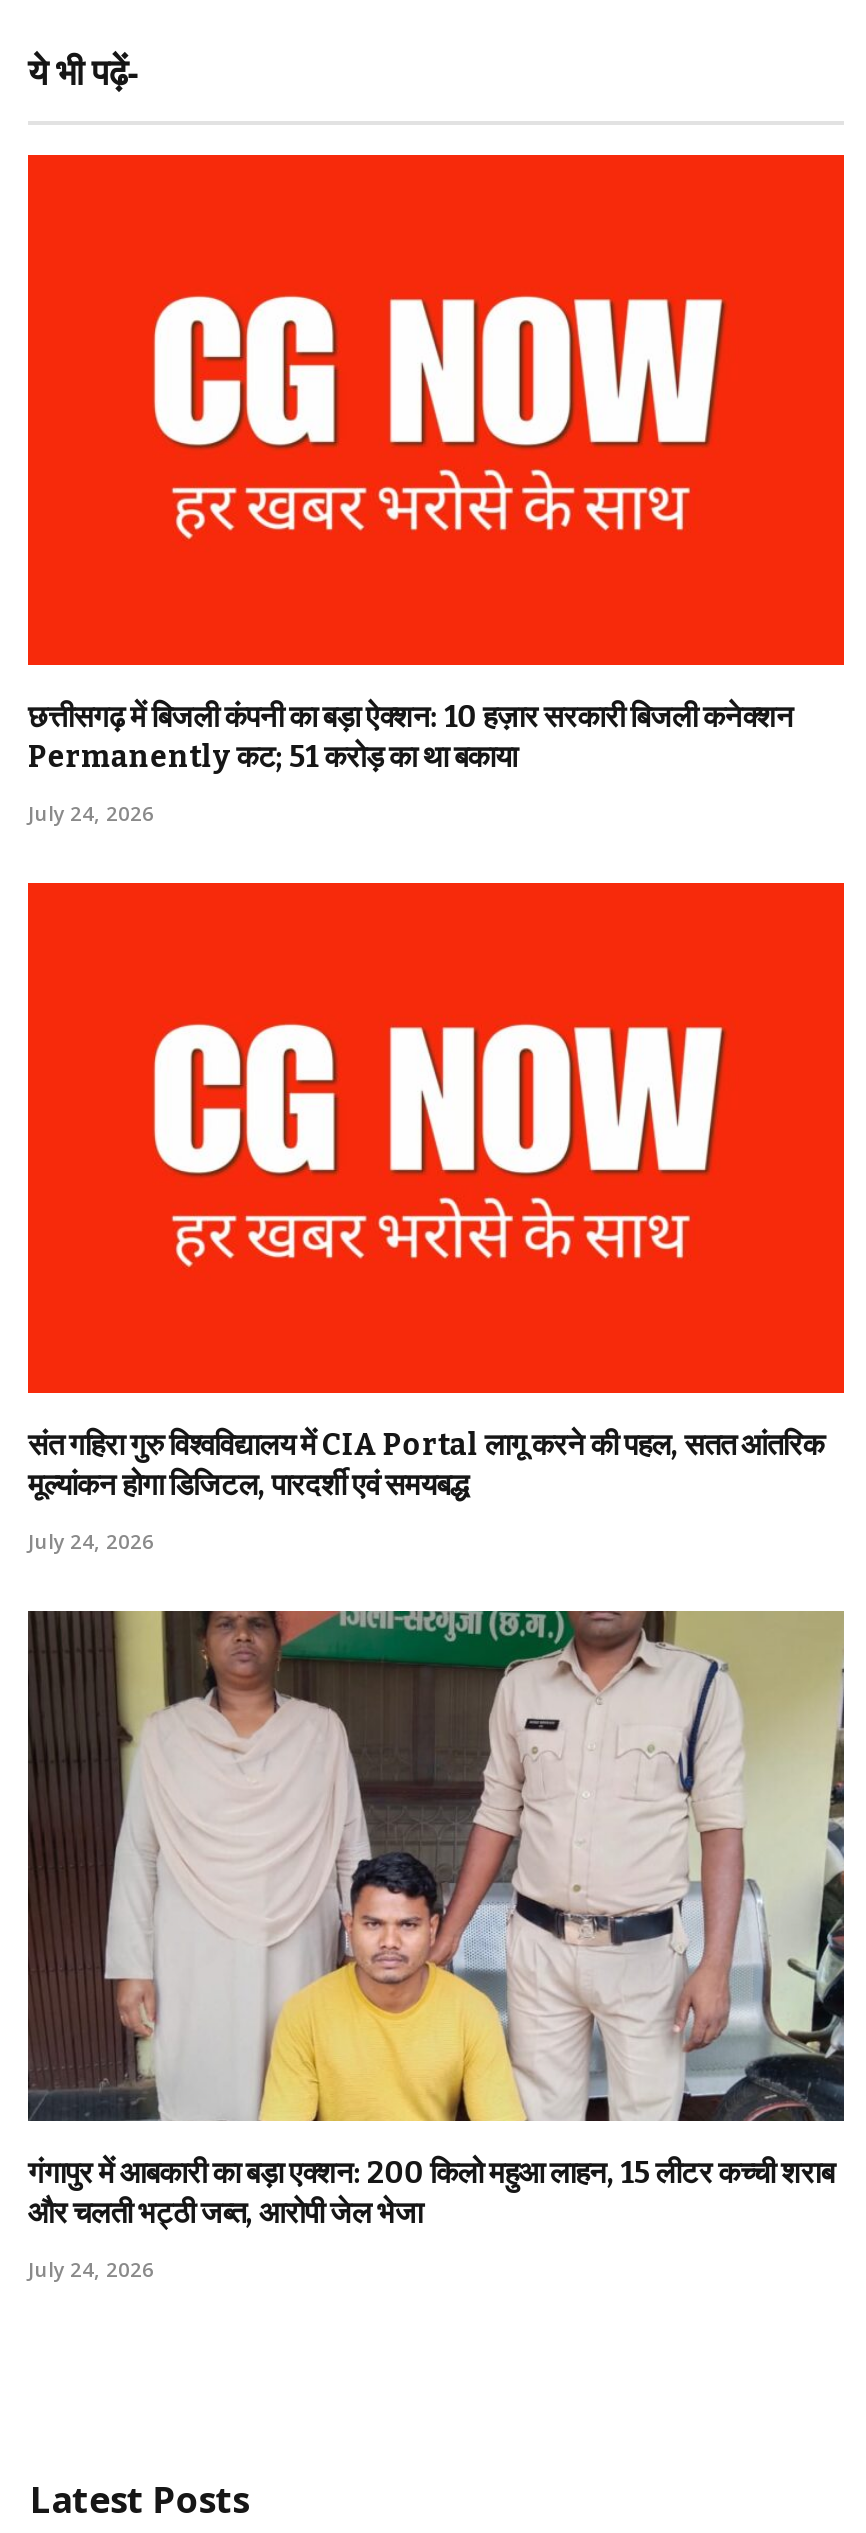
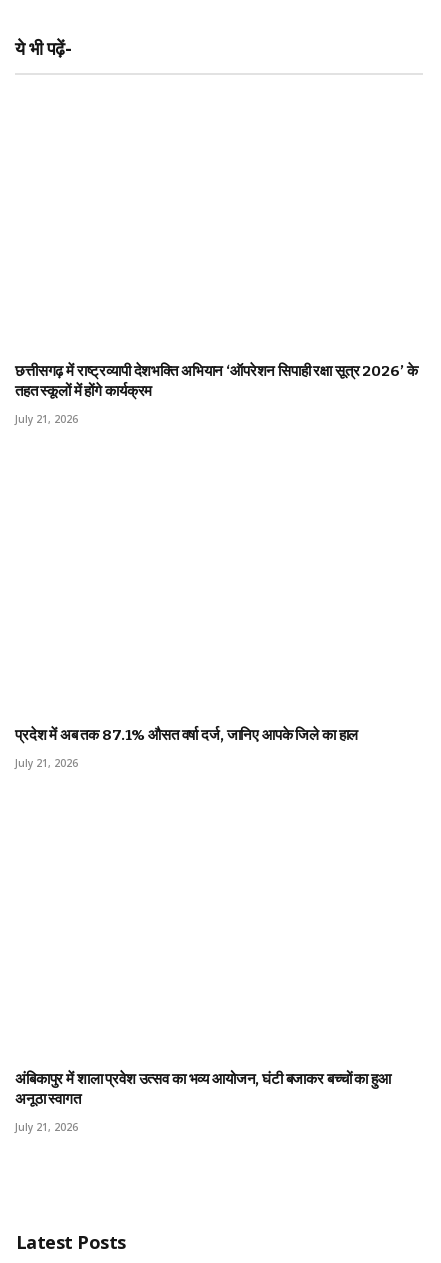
- [image]

- छत्तीसगढ़ में बिजली कंपनी का बड़ा ऐक्शन: 10 हज़ार सरकारी बिजली कनेक्शन
- Permanently कट; 51 करोड़ का था बकाया
+ छत्तीसगढ़ में राष्ट्रव्यापी देशभक्ति अभियान ‘ऑपरेशन सिपाही रक्षा सूत्र 2026’ के
+ तहत स्कूलों में होंगे कार्यक्रम

- July 24, 2026
+ July 21, 2026

- [image]

- संत गहिरा गुरु विश्वविद्यालय में CIA Portal लागू करने की पहल, सतत आंतरिक
- मूल्यांकन होगा डिजिटल, पारदर्शी एवं समयबद्ध
+ प्रदेश में अब तक 87.1% औसत वर्षा दर्ज, जानिए आपके जिले का हाल

- July 24, 2026
+ July 21, 2026

- [image]

- गंगापुर में आबकारी का बड़ा एक्शन: 200 किलो महुआ लाहन, 15 लीटर कच्ची शराब
- और चलती भट्ठी जब्त, आरोपी जेल भेजा
+ अंबिकापुर में शाला प्रवेश उत्सव का भव्य आयोजन, घंटी बजाकर बच्चों का हुआ
+ अनूठा स्वागत

- July 24, 2026
+ July 21, 2026
